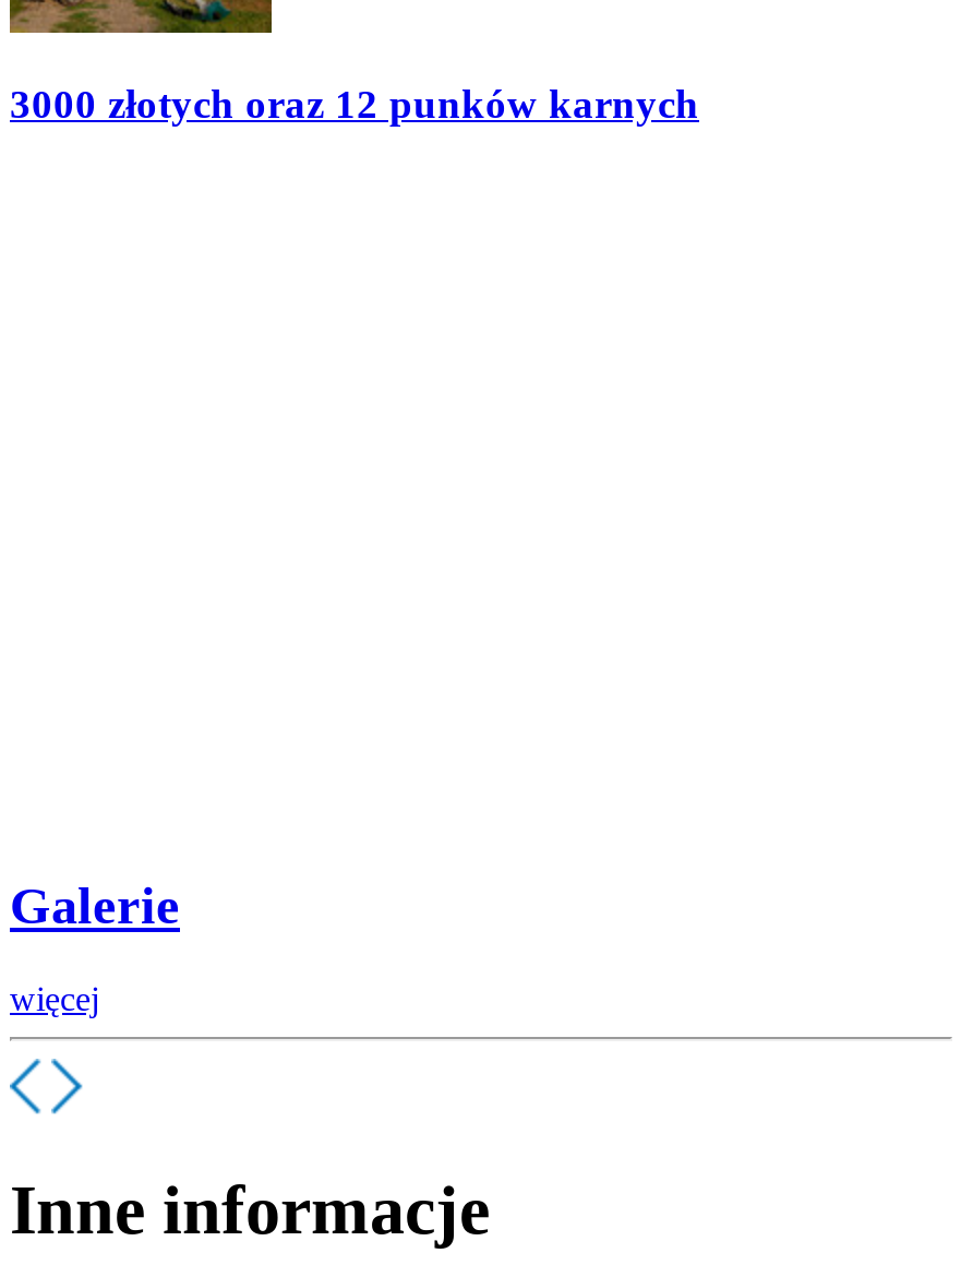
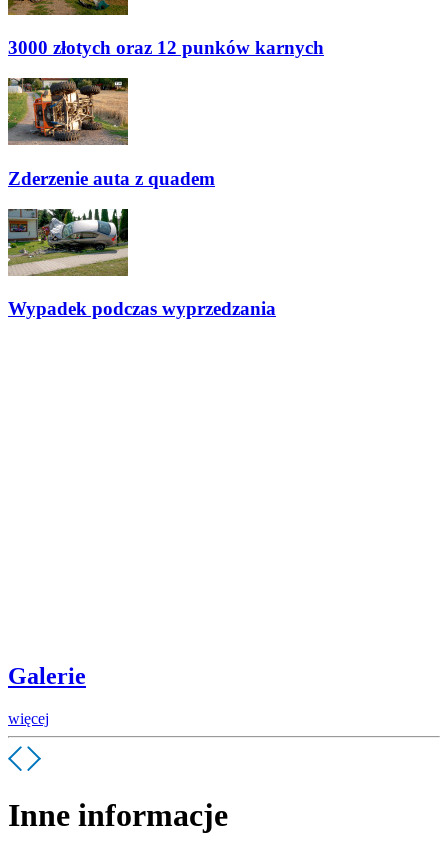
+ [image]
+ Zderzenie auta z quadem

+ [image]
+ Wypadek podczas wyprzedzania
